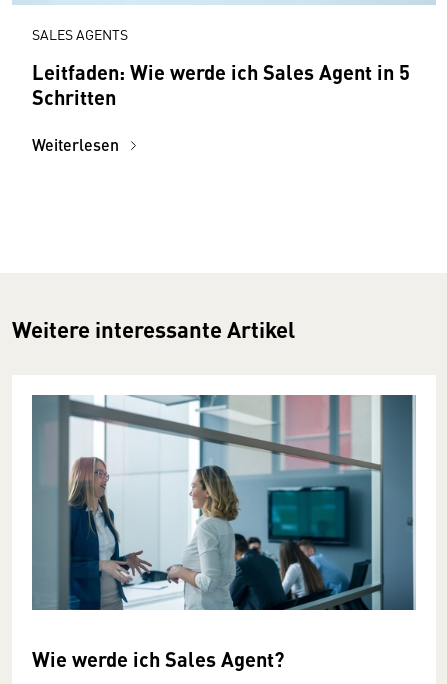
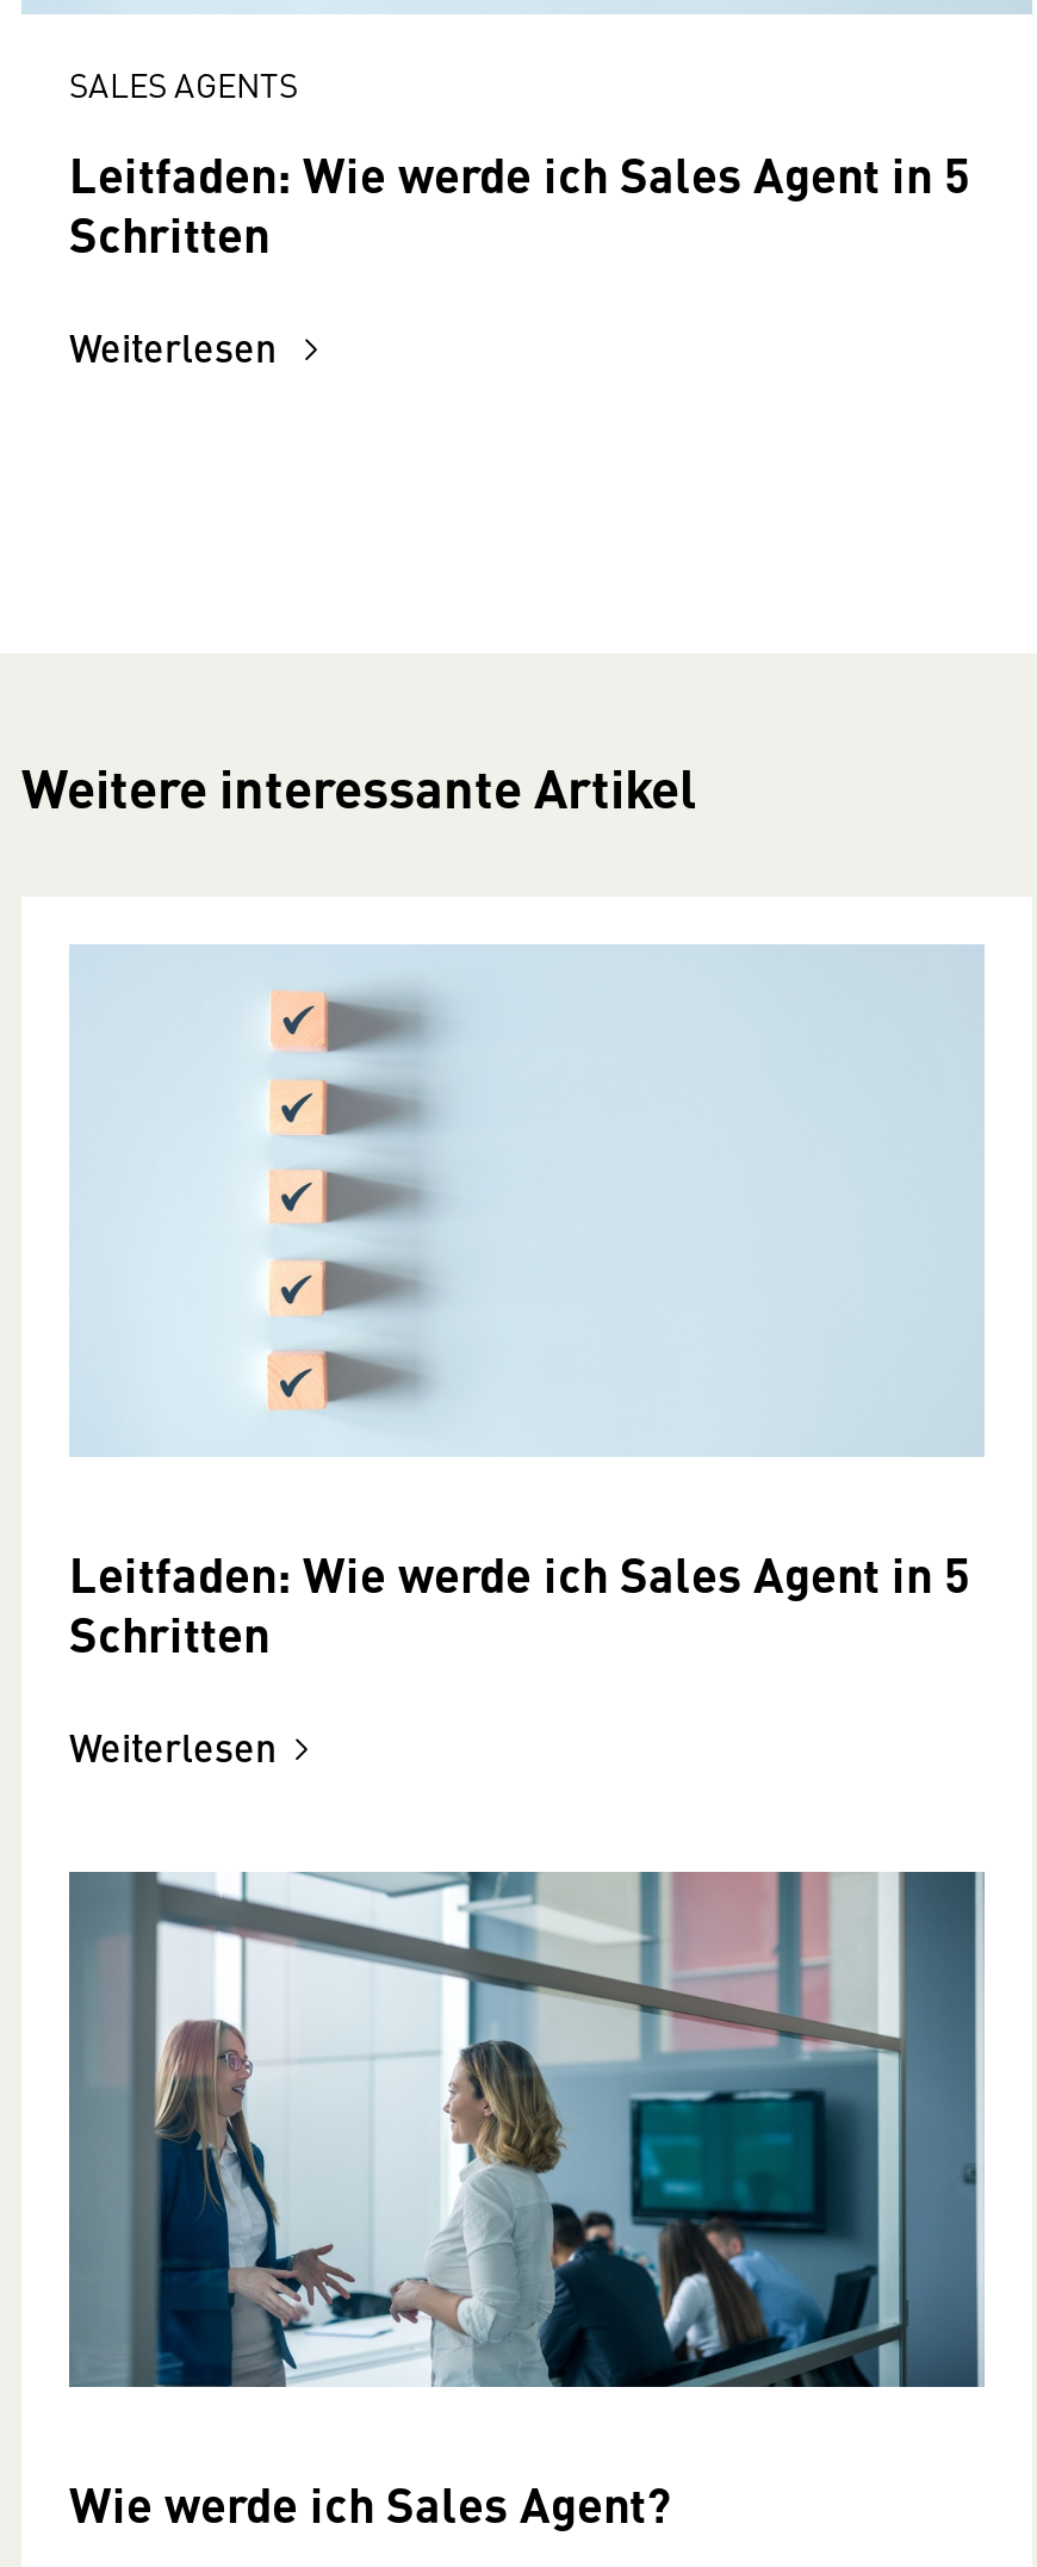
+ [image]
+ Leitfaden: Wie werde ich Sales Agent in 5
+ Schritten
+ Weiterlesen
